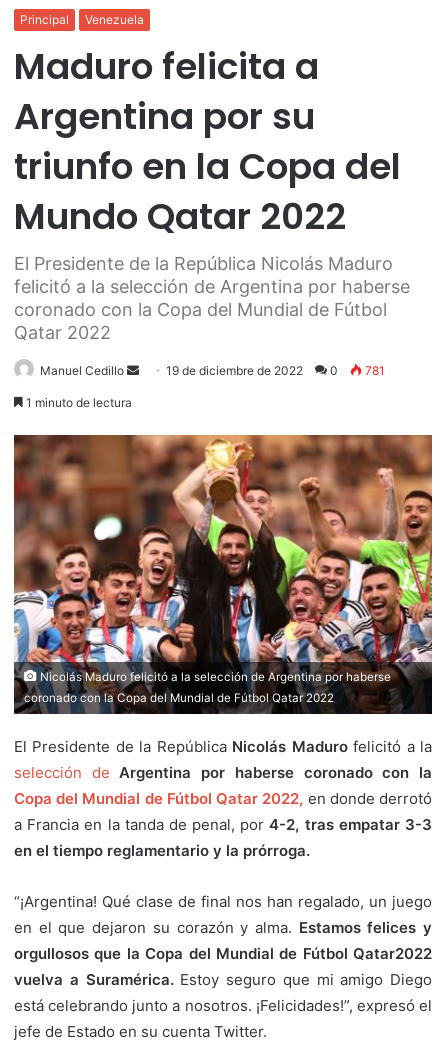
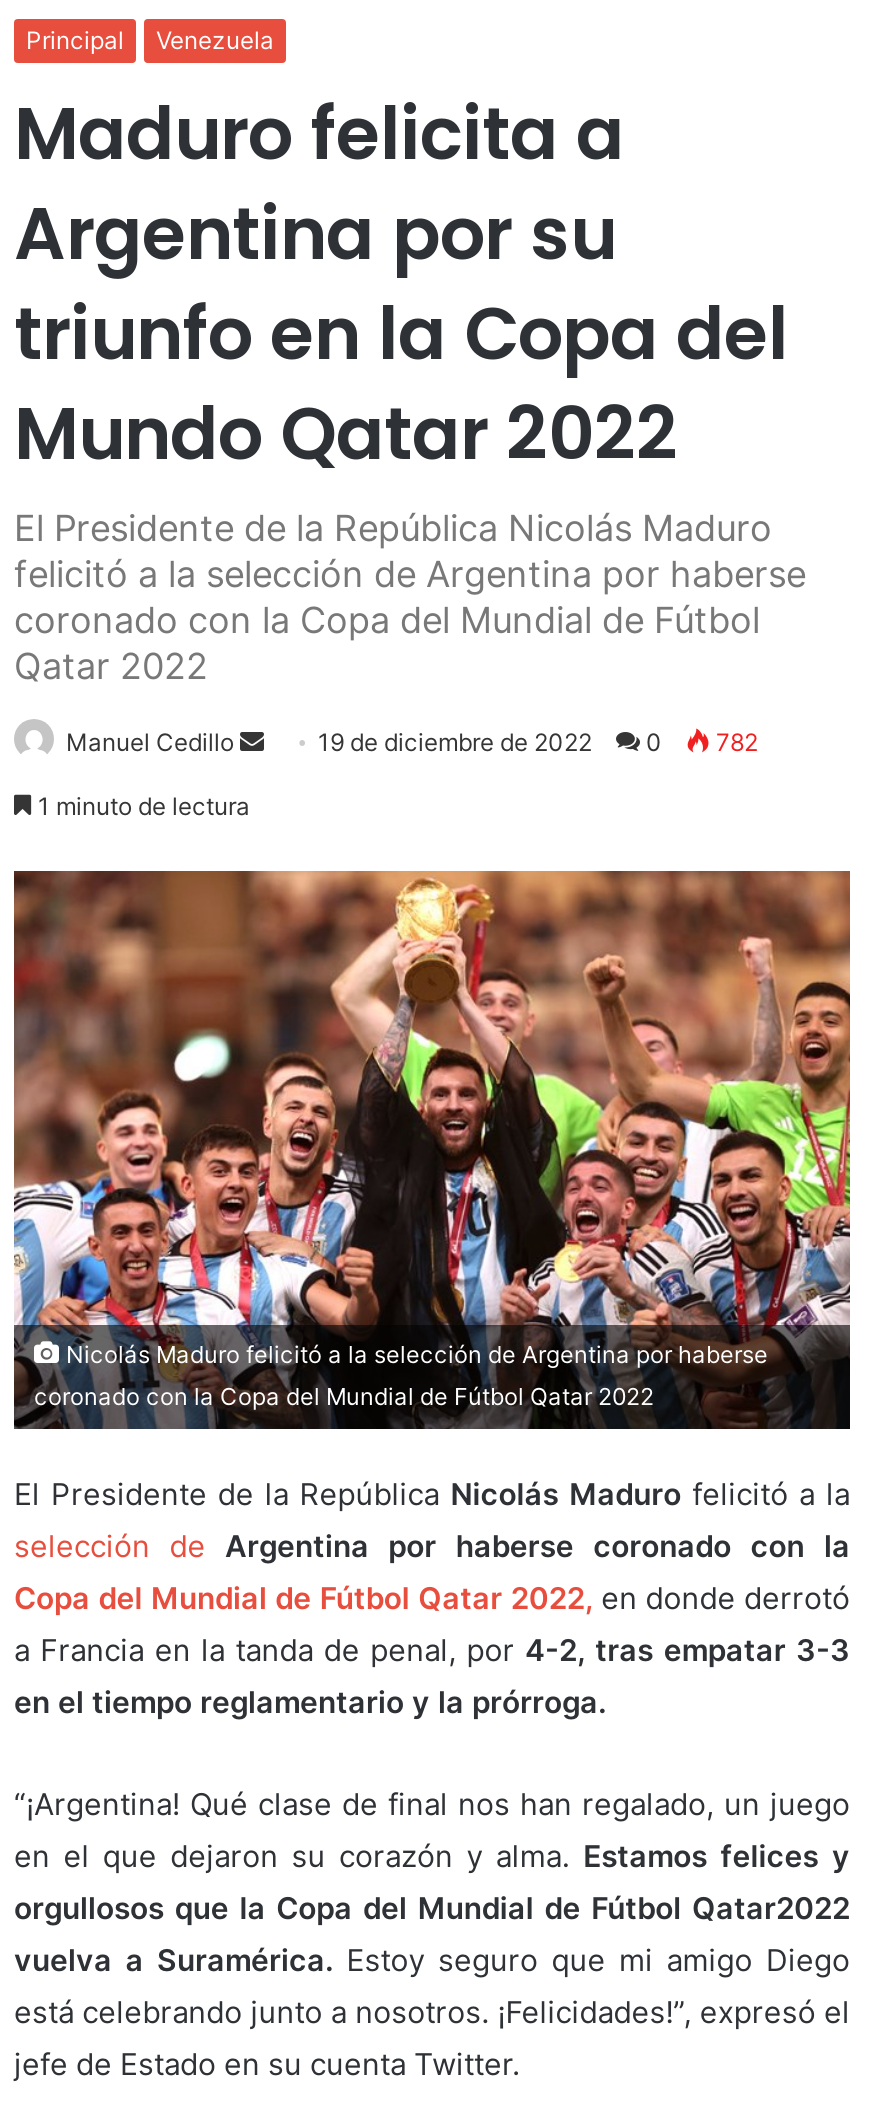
- 781
+ 782
